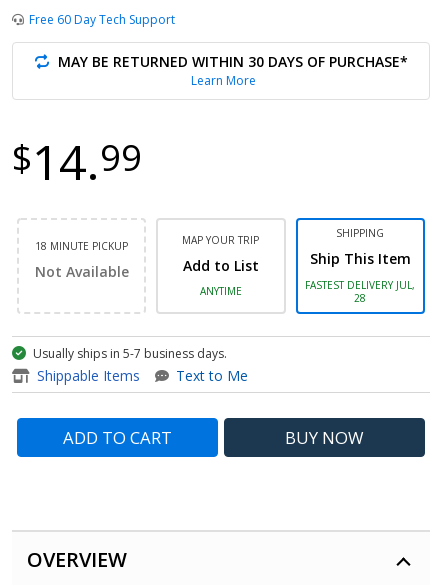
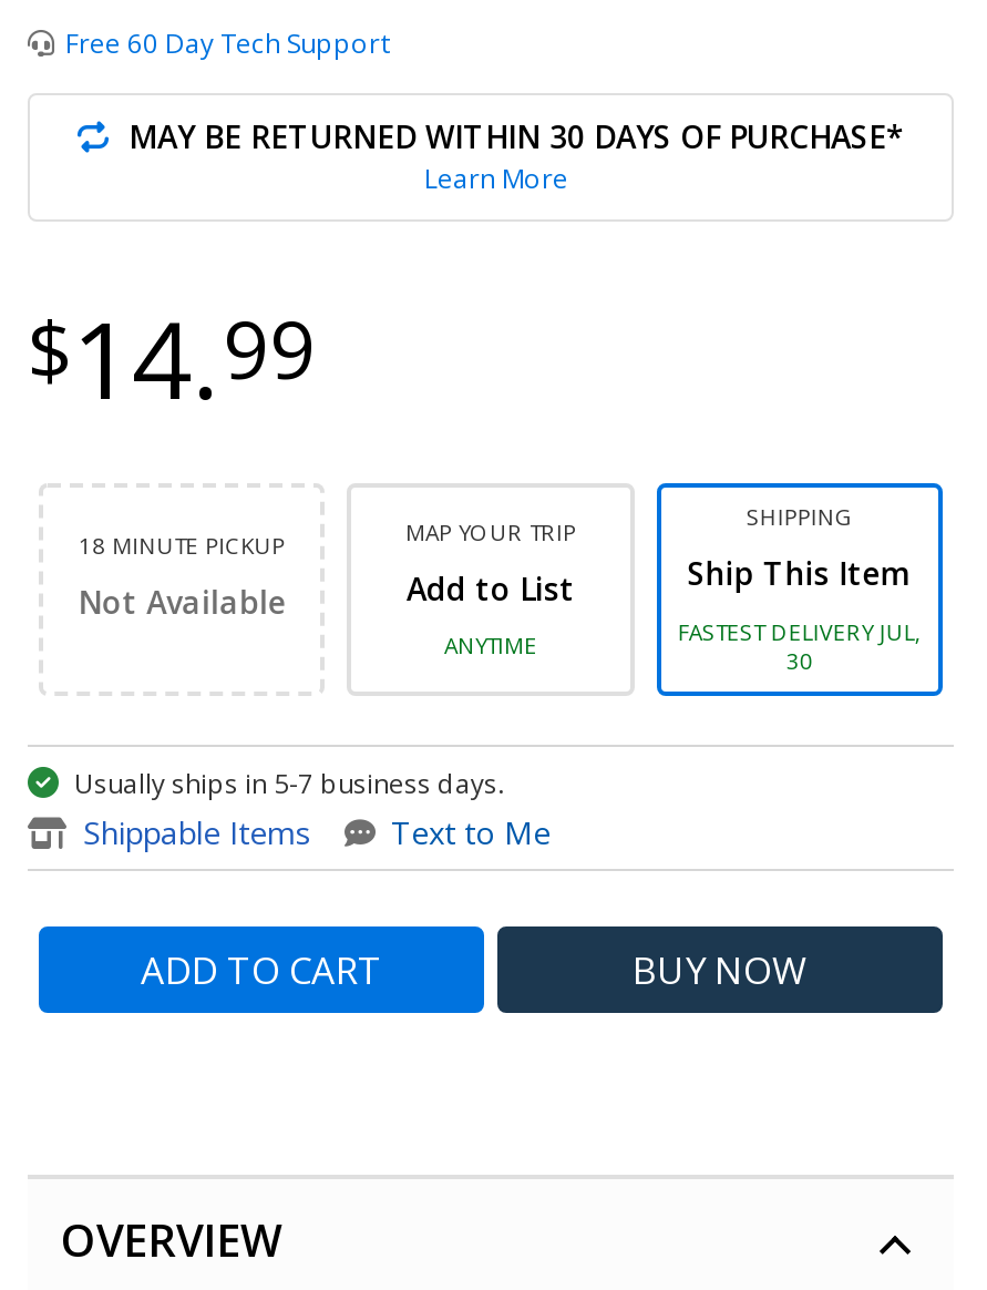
- 28
+ 30
